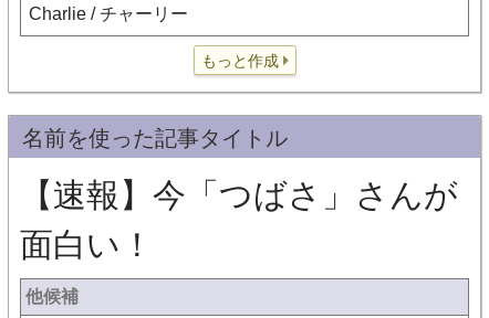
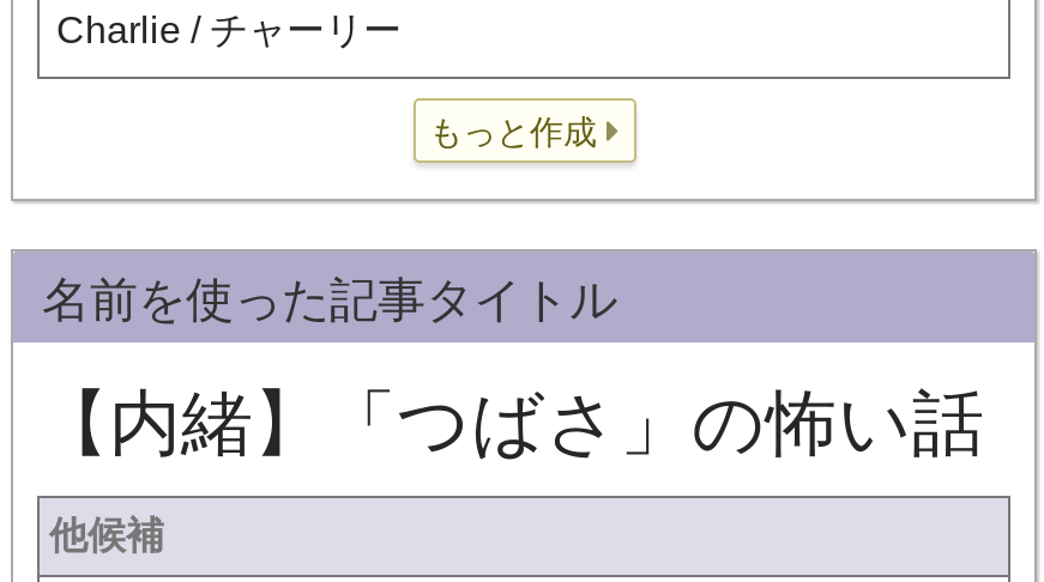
- 【速報】今「つばさ」さんが
- 面白い！
+ 【内緒】「つばさ」の怖い話
